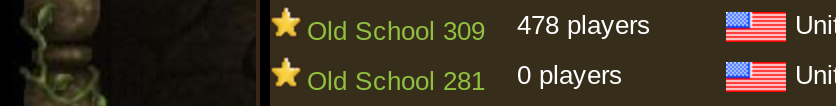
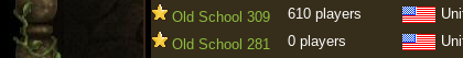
- Old School 309 478 players
+ Old School 309 610 players
